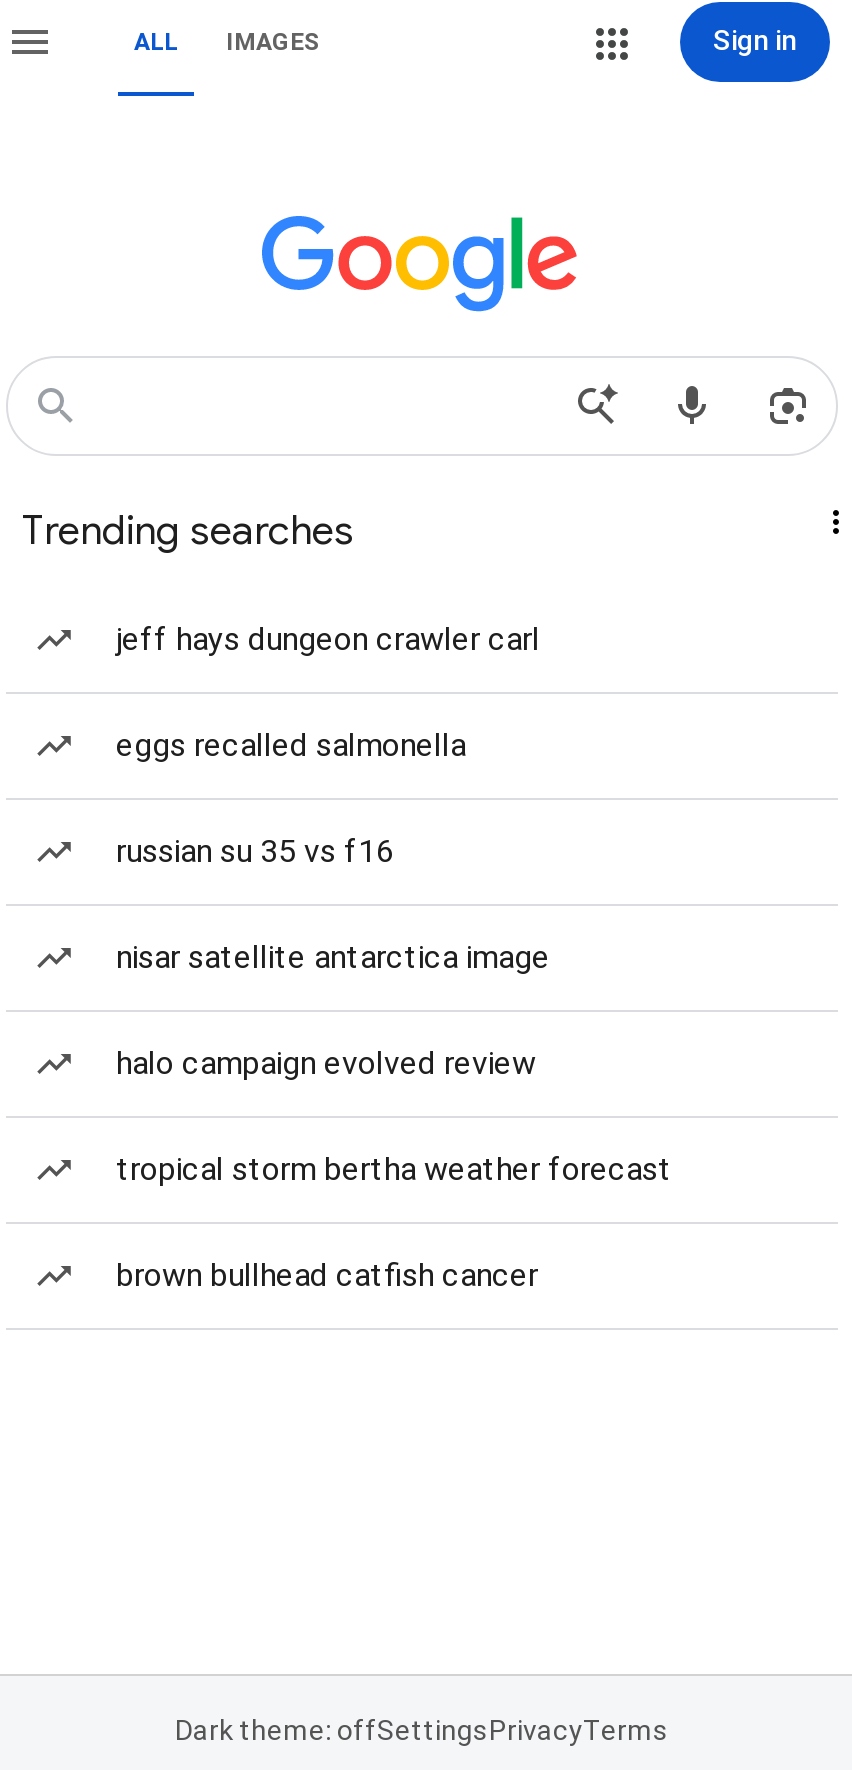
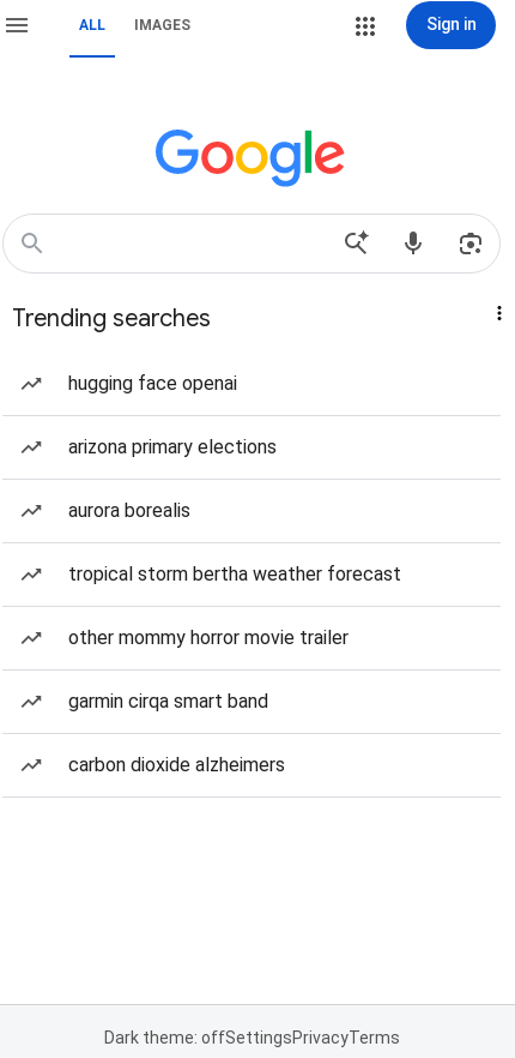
- jeff hays dungeon crawler carl
- eggs recalled salmonella
- russian su 35 vs f16
- nisar satellite antarctica image
- halo campaign evolved review
+ hugging face openai
+ arizona primary elections
+ aurora borealis

moved up: tropical storm bertha weather forecast

- brown bullhead catfish cancer
+ other mommy horror movie trailer
+ garmin cirqa smart band
+ carbon dioxide alzheimers
